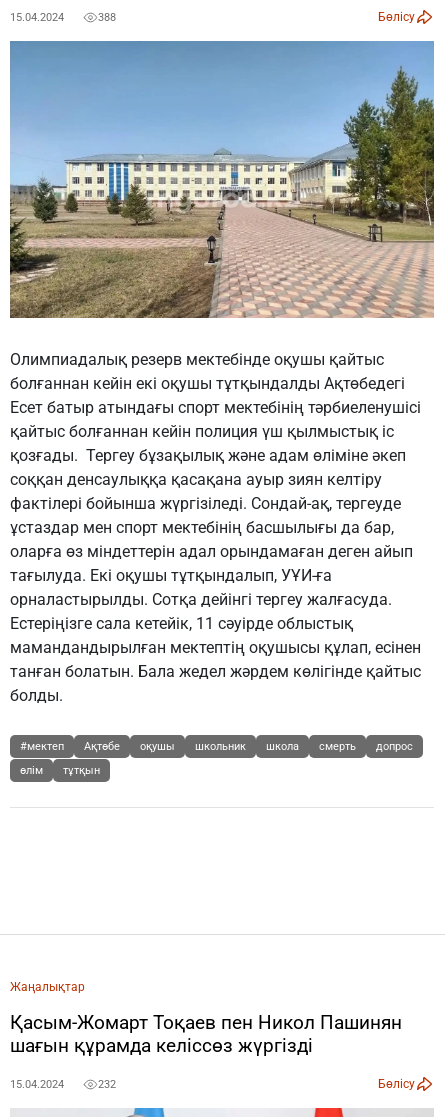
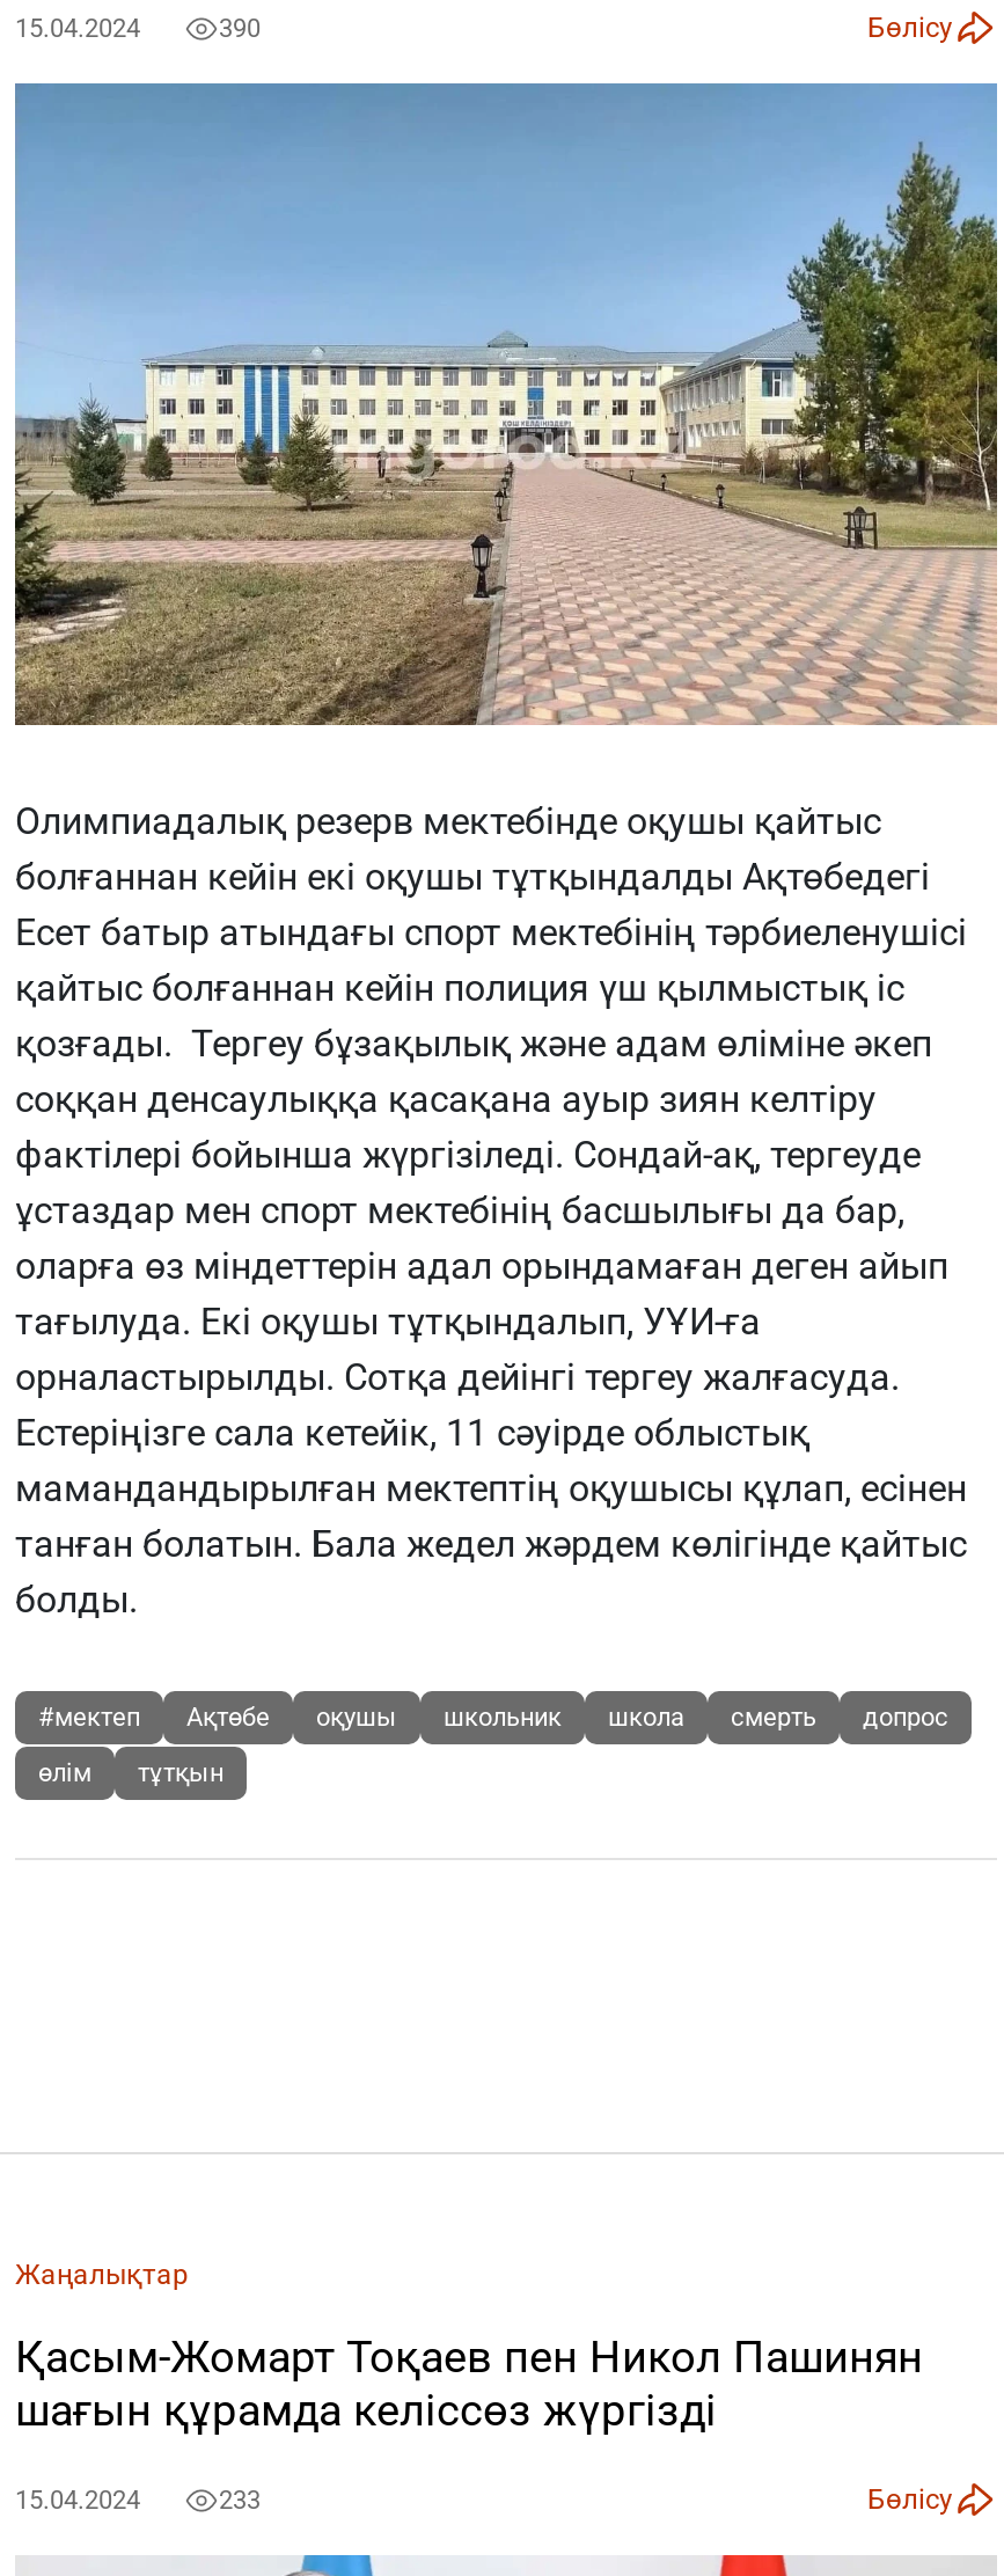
- 388
+ 390

- 232
+ 233
